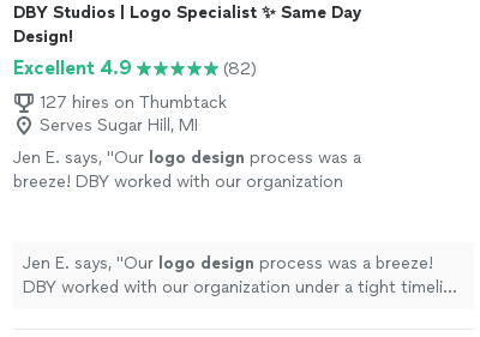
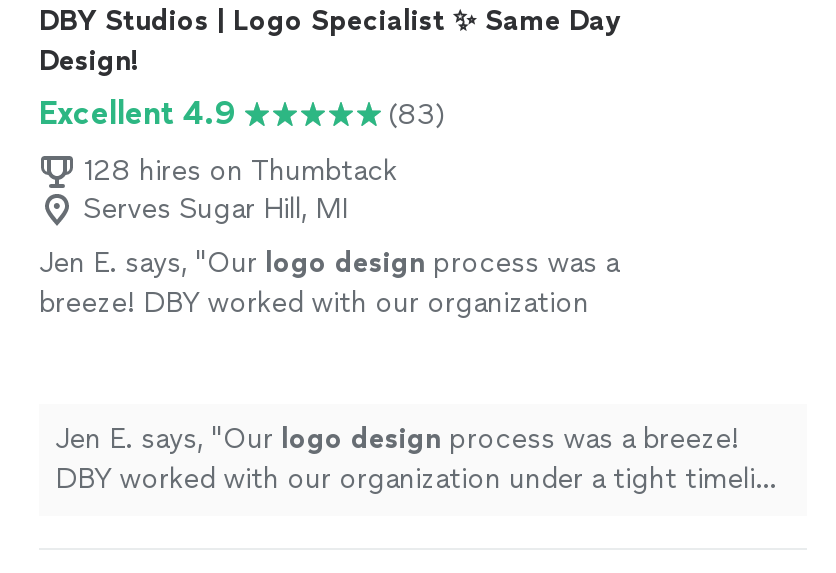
- (82)
+ (83)

- 127 hires on Thumbtack
+ 128 hires on Thumbtack
